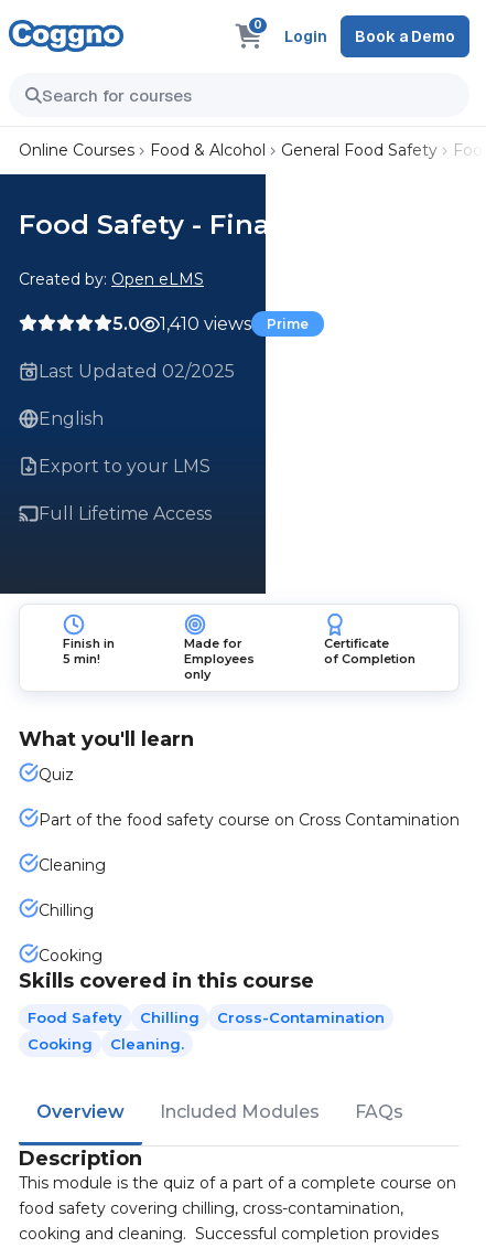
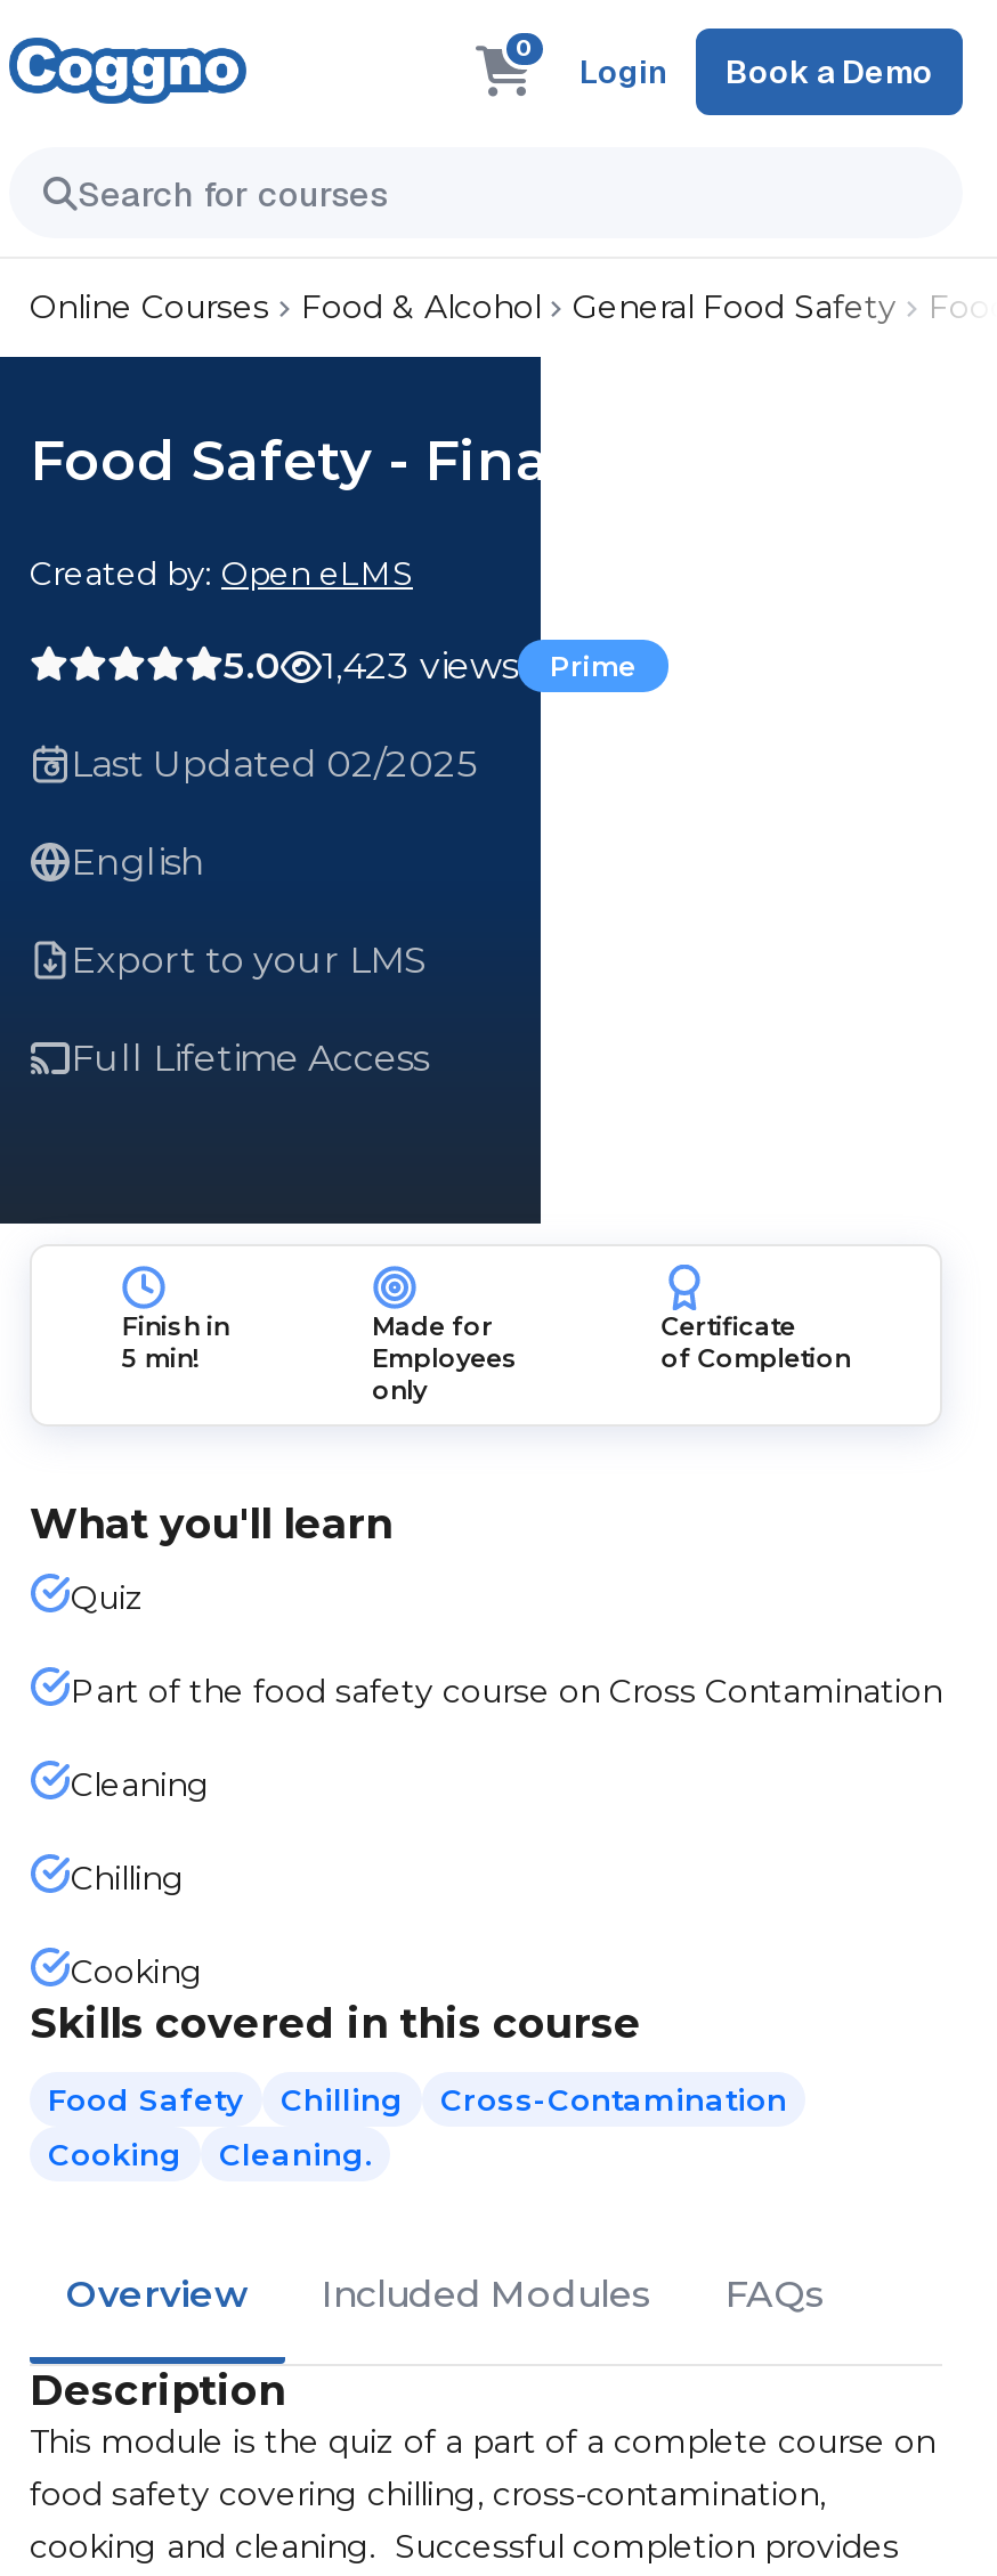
- 5.0 1,410 views Prime
+ 5.0 1,423 views Prime
